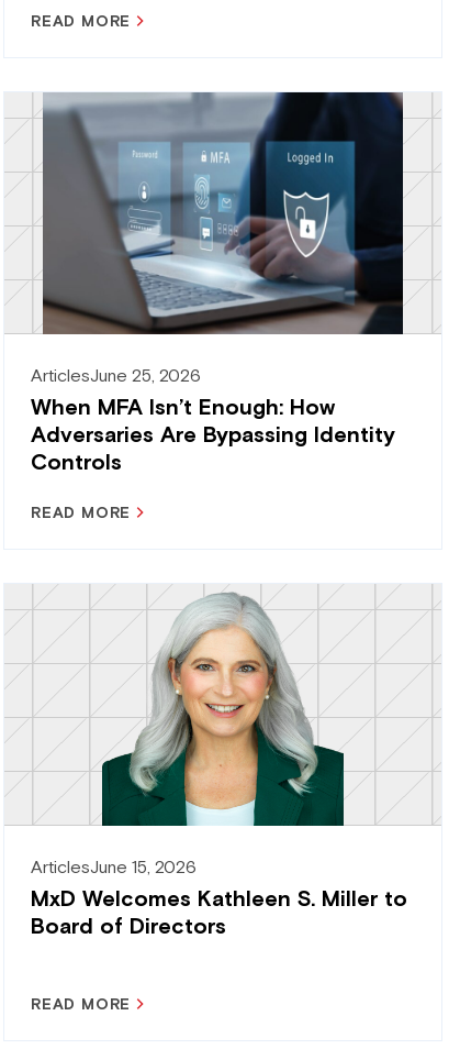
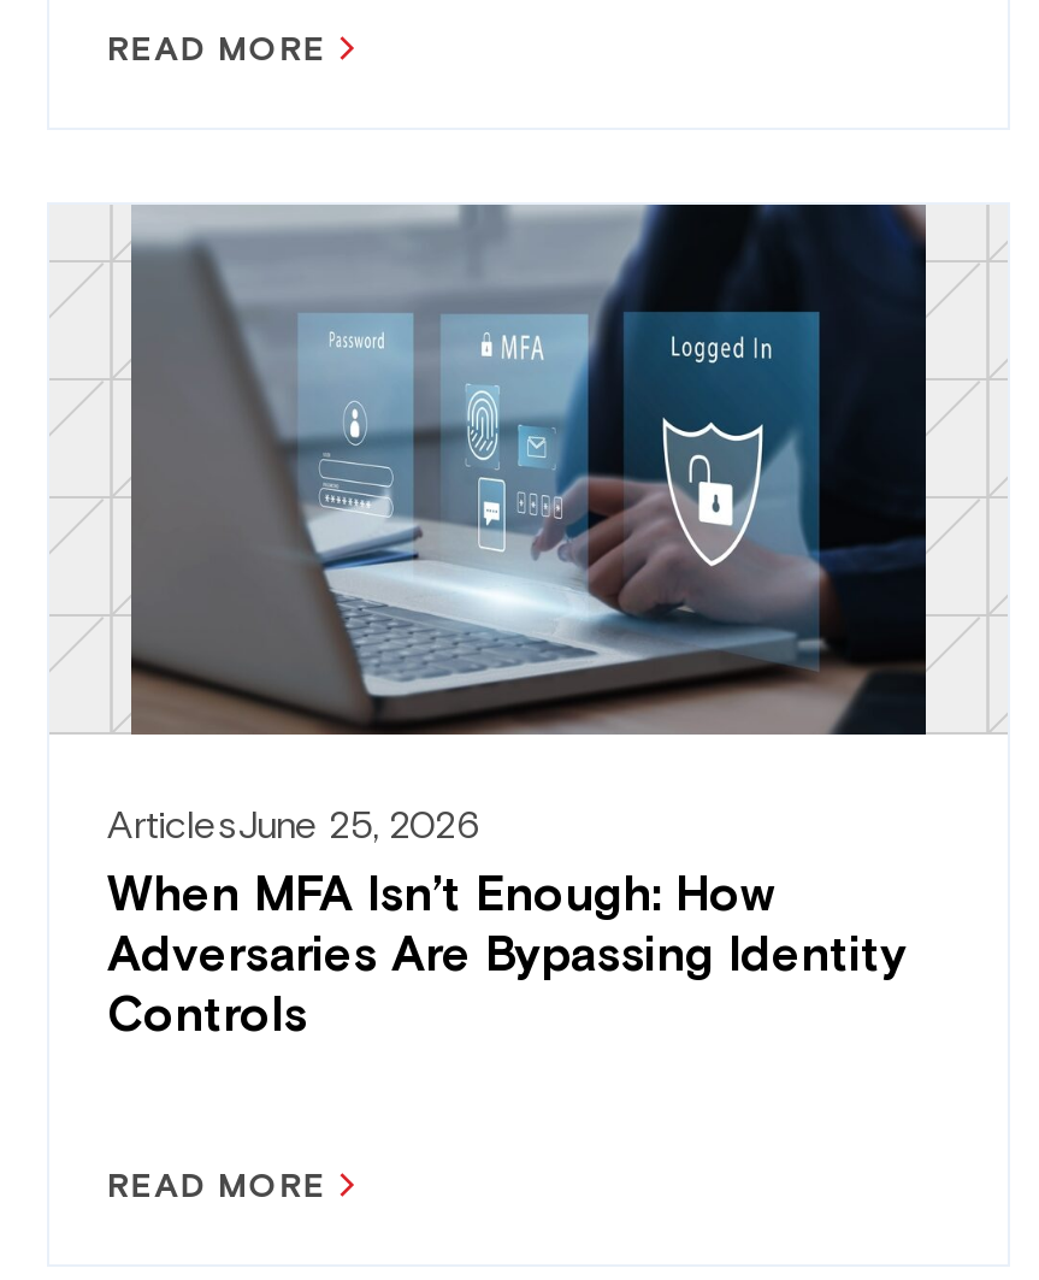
- READ MORE

- [image]
- ArticlesJune 15, 2026
- MxD Welcomes Kathleen S. Miller to
- Board of Directors
